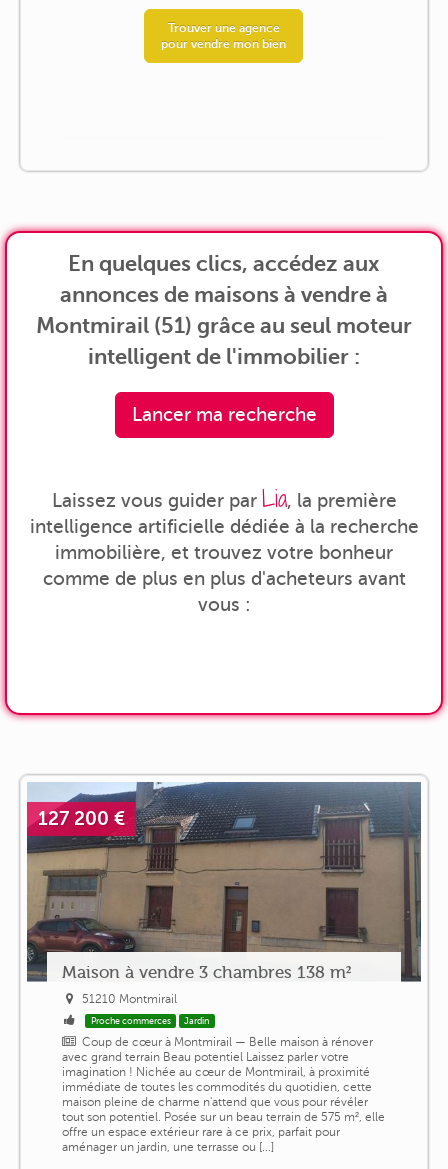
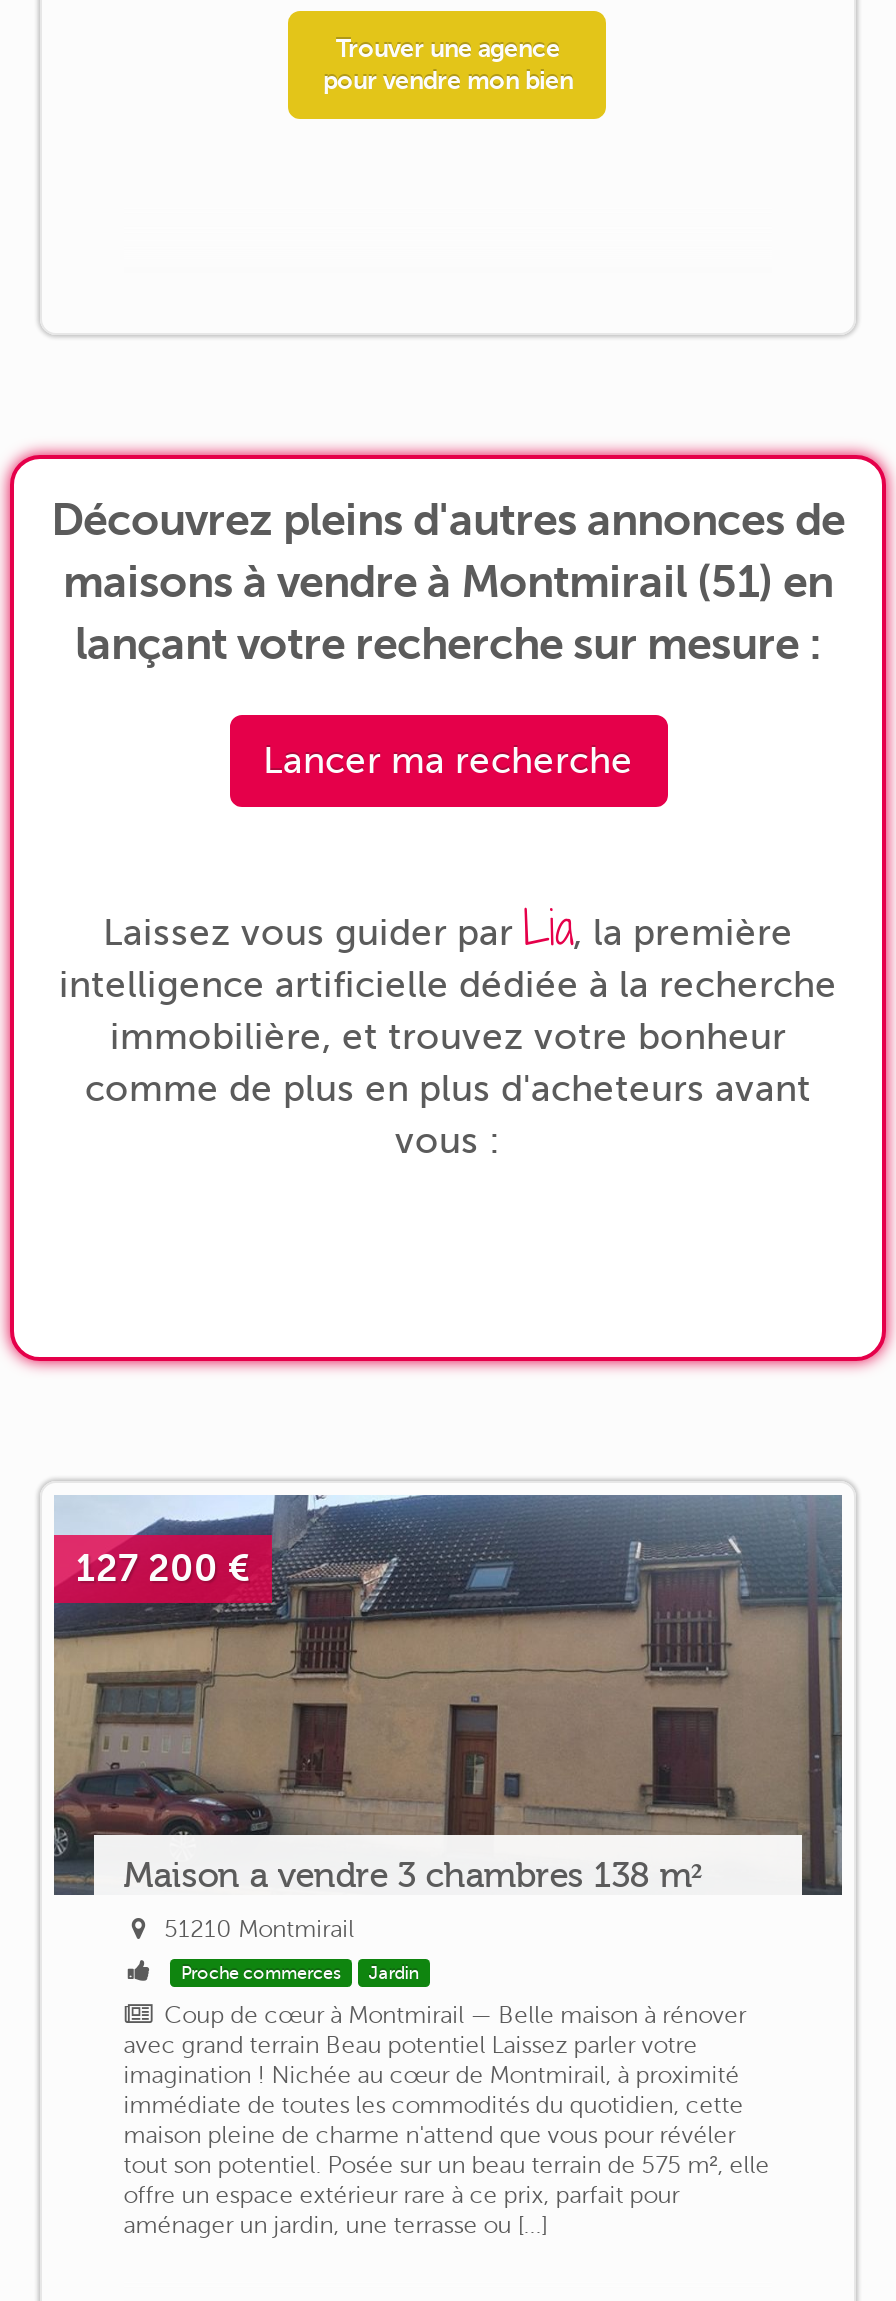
- En quelques clics, accédez aux
- annonces de maisons à vendre à
- Montmirail (51) grâce au seul moteur
- intelligent de l'immobilier :
+ Découvrez pleins d'autres annonces de
+ maisons à vendre à Montmirail (51) en
+ lançant votre recherche sur mesure :

- Maison à vendre 3 chambres 138 m²
+ Maison a vendre 3 chambres 138 m²
